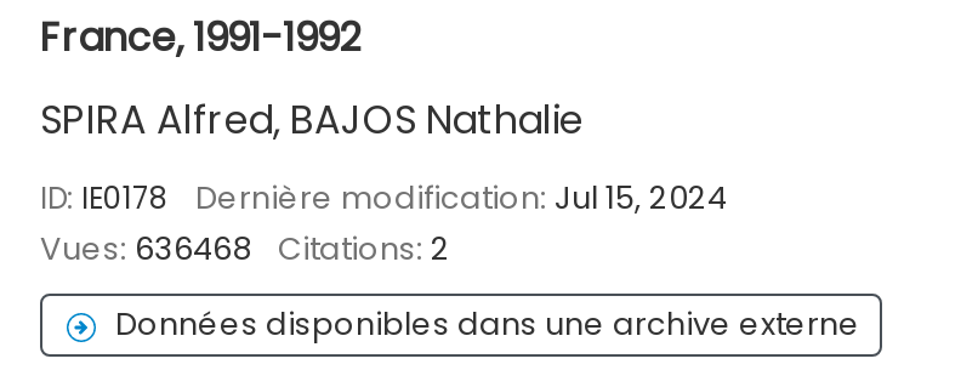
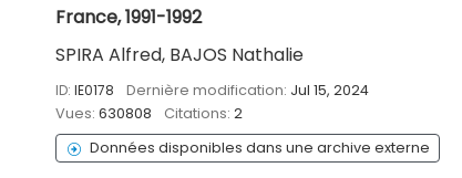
- Vues: 636468 Citations: 2
+ Vues: 630808 Citations: 2
